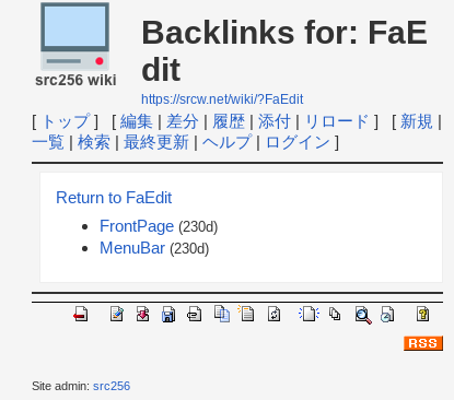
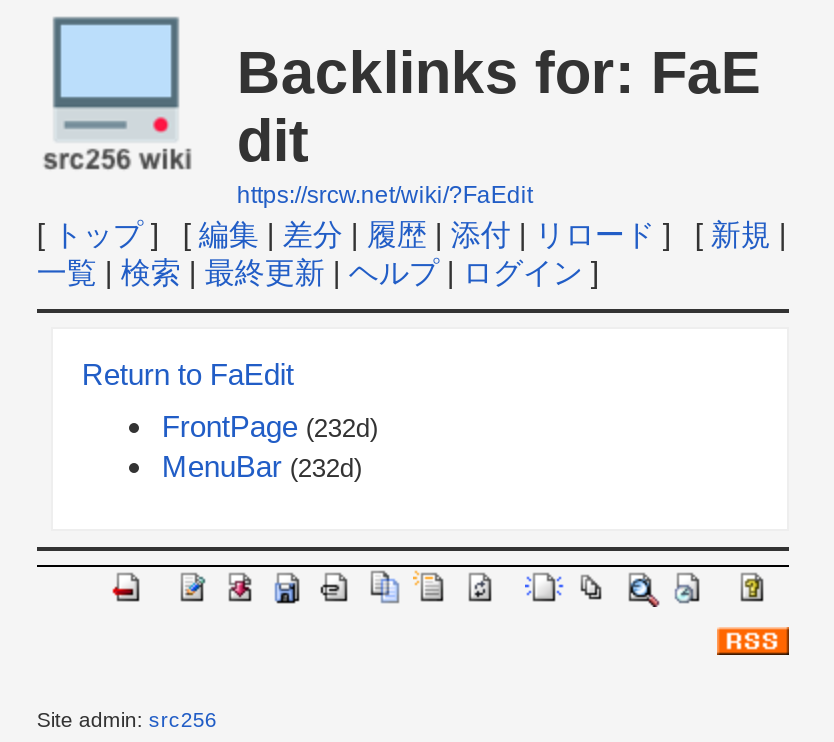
- FrontPage (230d)
+ FrontPage (232d)

- MenuBar (230d)
+ MenuBar (232d)
